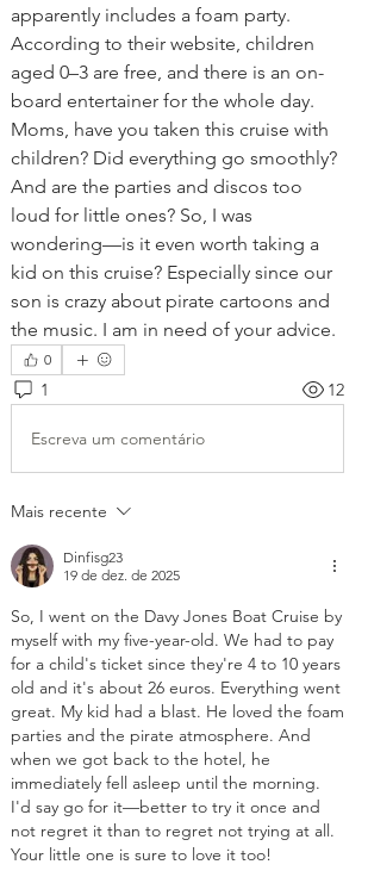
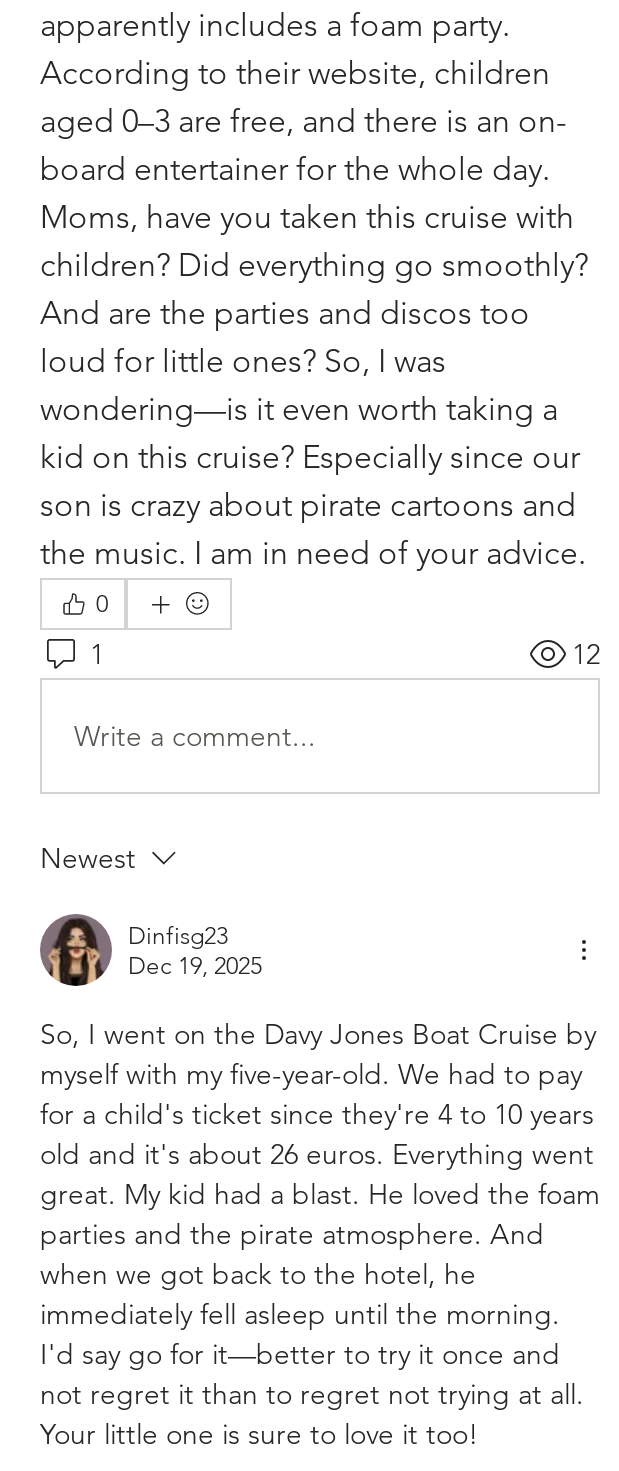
- Escreva um comentário
+ Write a comment...

- Mais recente
+ Newest

- 19 de dez. de 2025
+ Dec 19, 2025
